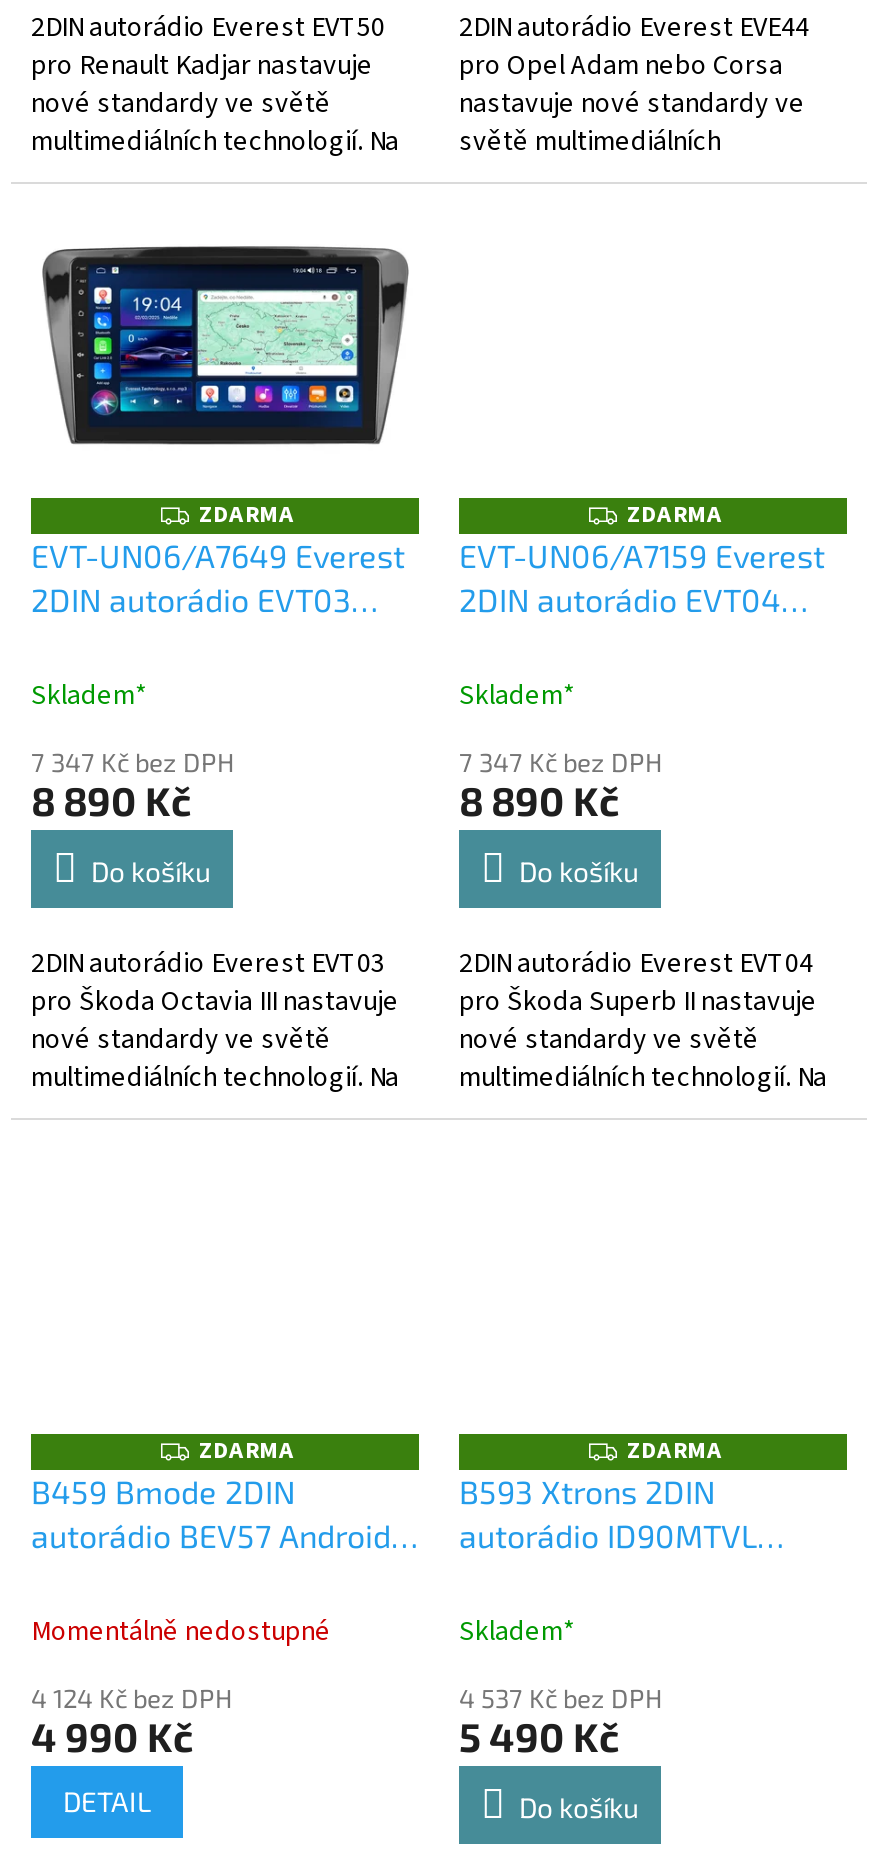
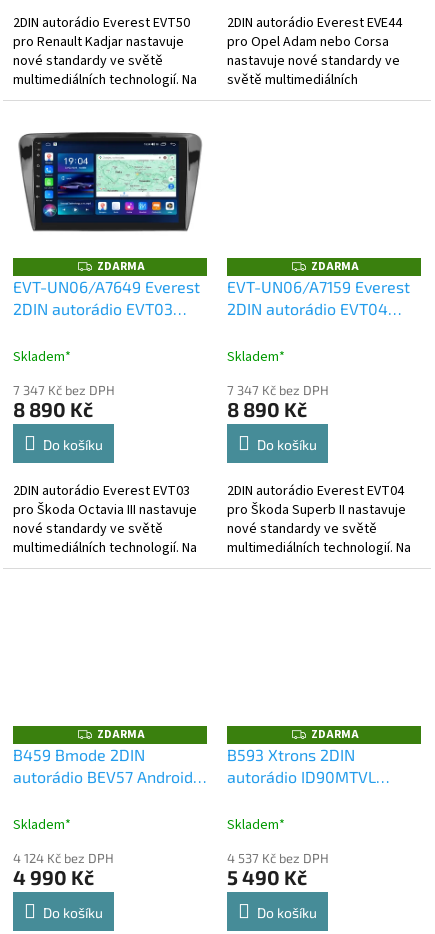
- Momentálně nedostupné
+ Skladem*

- DETAIL
+ Do košíku
